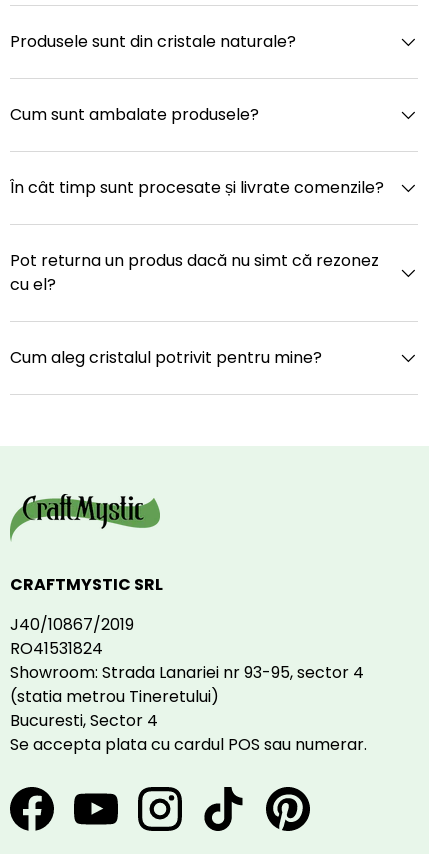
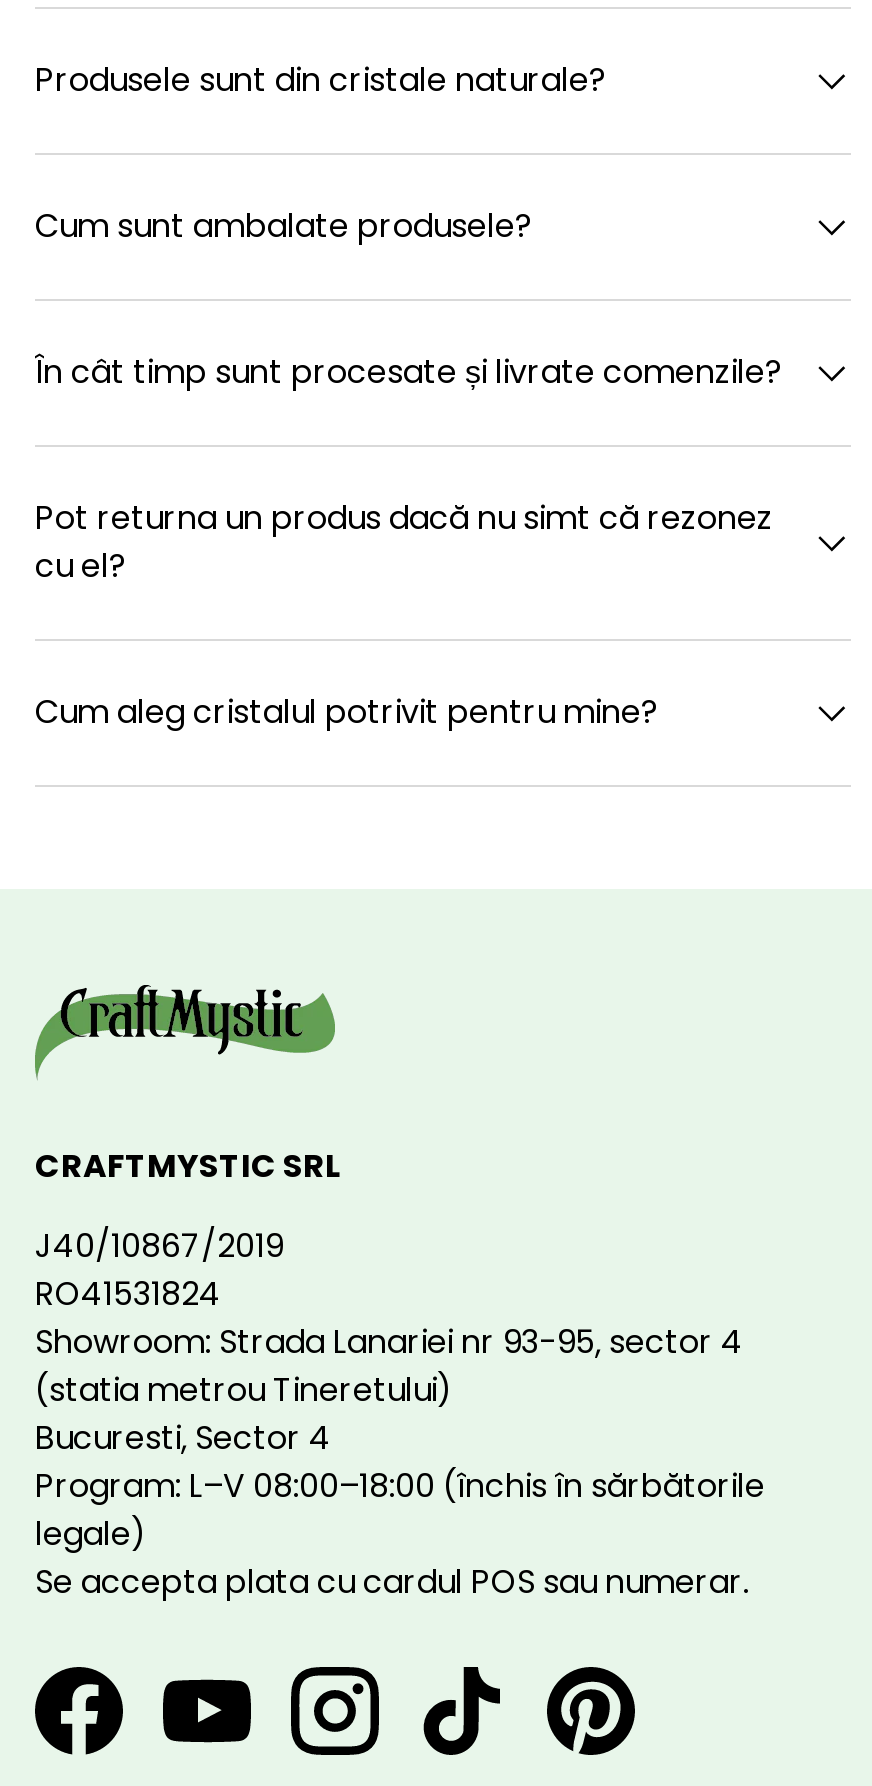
+ Program: L–V 08:00–18:00 (închis în sărbătorile
+ legale)
